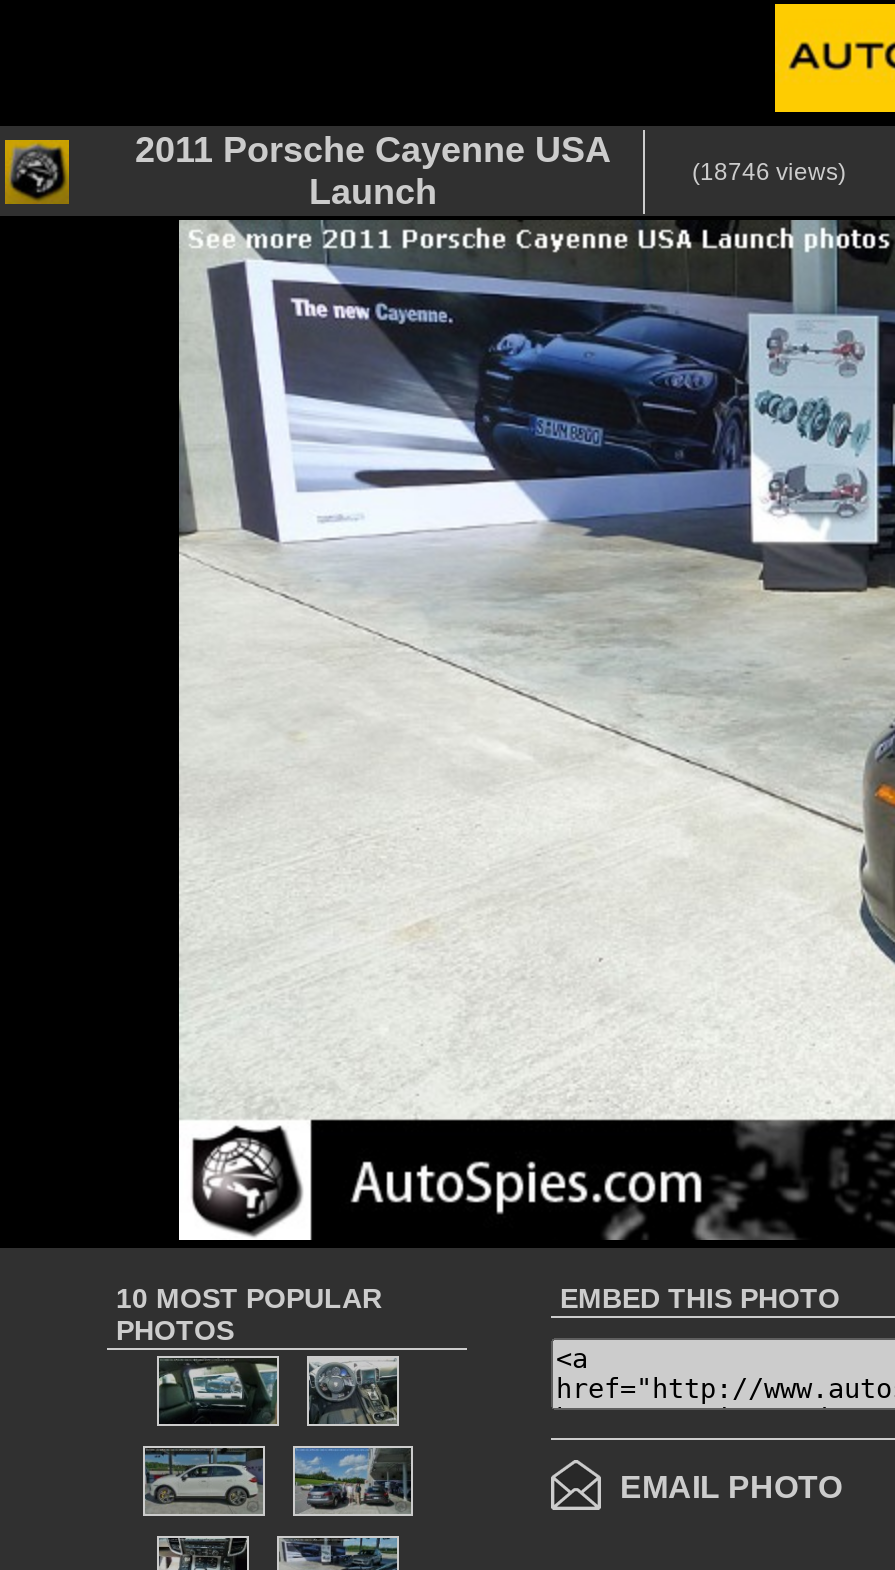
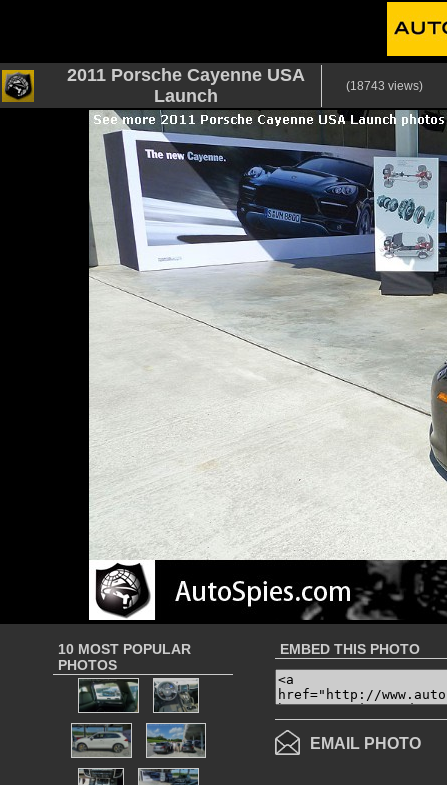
- (18746 views)
+ (18743 views)
